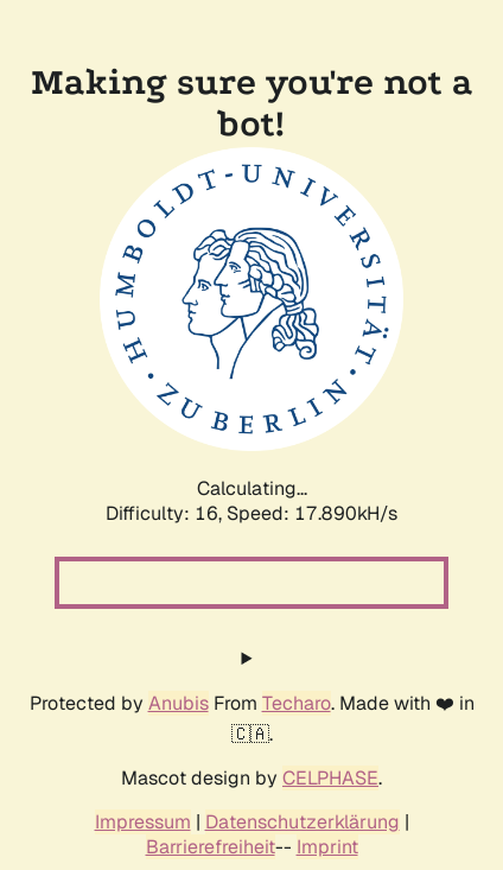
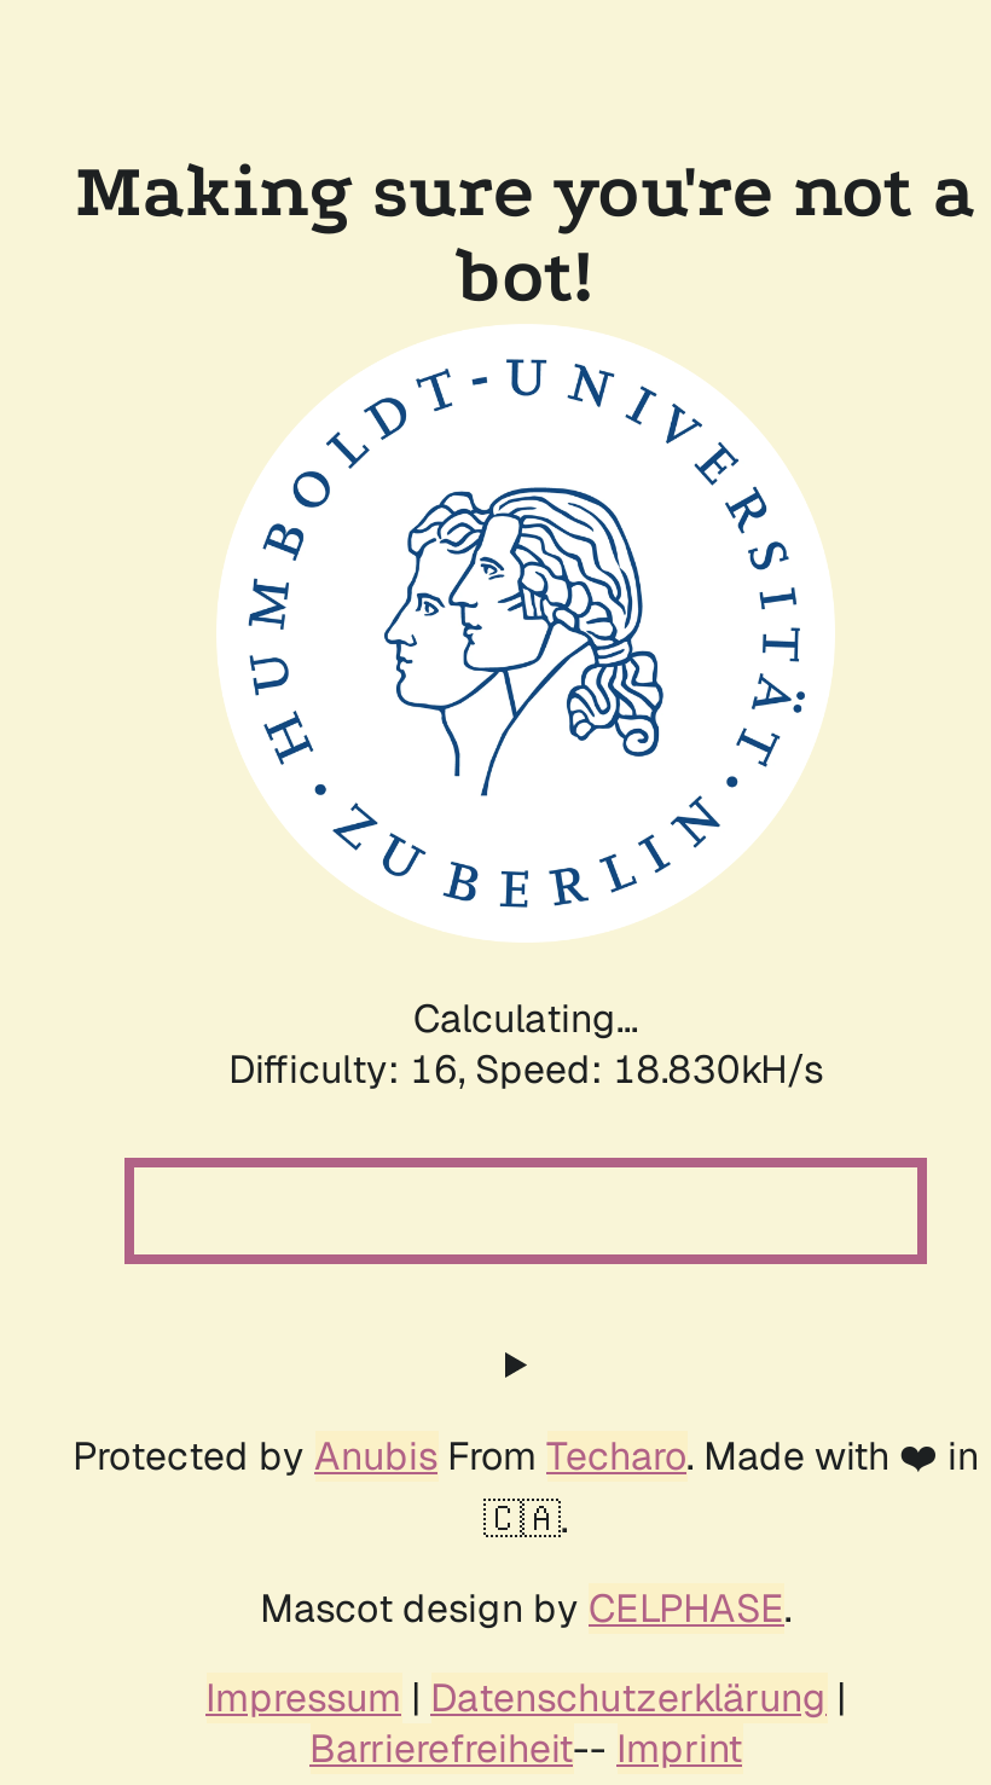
- Difficulty: 16, Speed: 17.890kH/s
+ Difficulty: 16, Speed: 18.830kH/s
